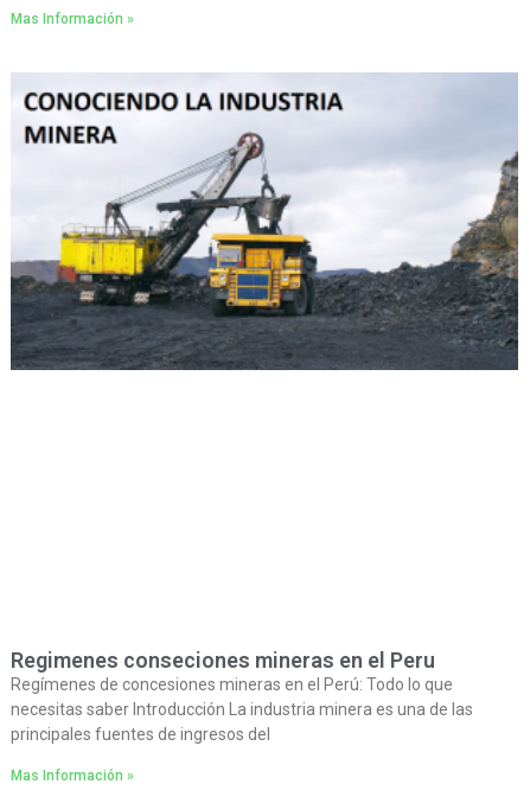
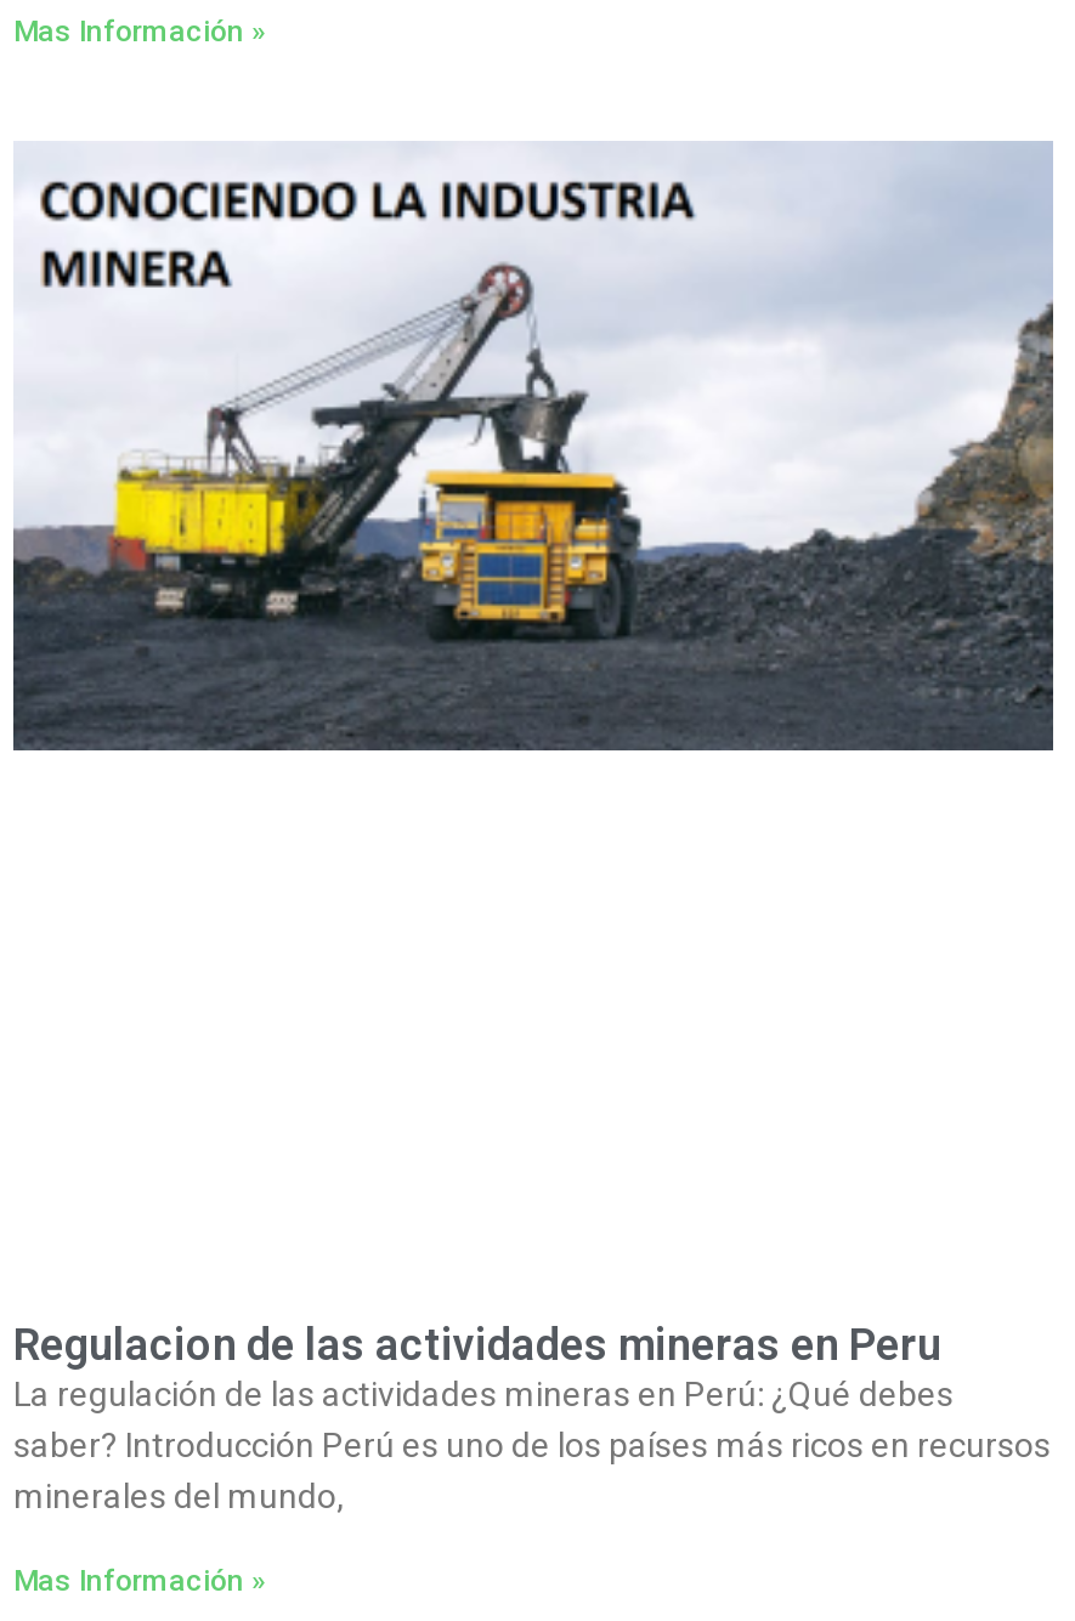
- Regimenes conseciones mineras en el Peru
- Regímenes de concesiones mineras en el Perú: Todo lo que
- necesitas saber Introducción La industria minera es una de las
- principales fuentes de ingresos del
+ Regulacion de las actividades mineras en Peru
+ La regulación de las actividades mineras en Perú: ¿Qué debes
+ saber? Introducción Perú es uno de los países más ricos en recursos
+ minerales del mundo,
